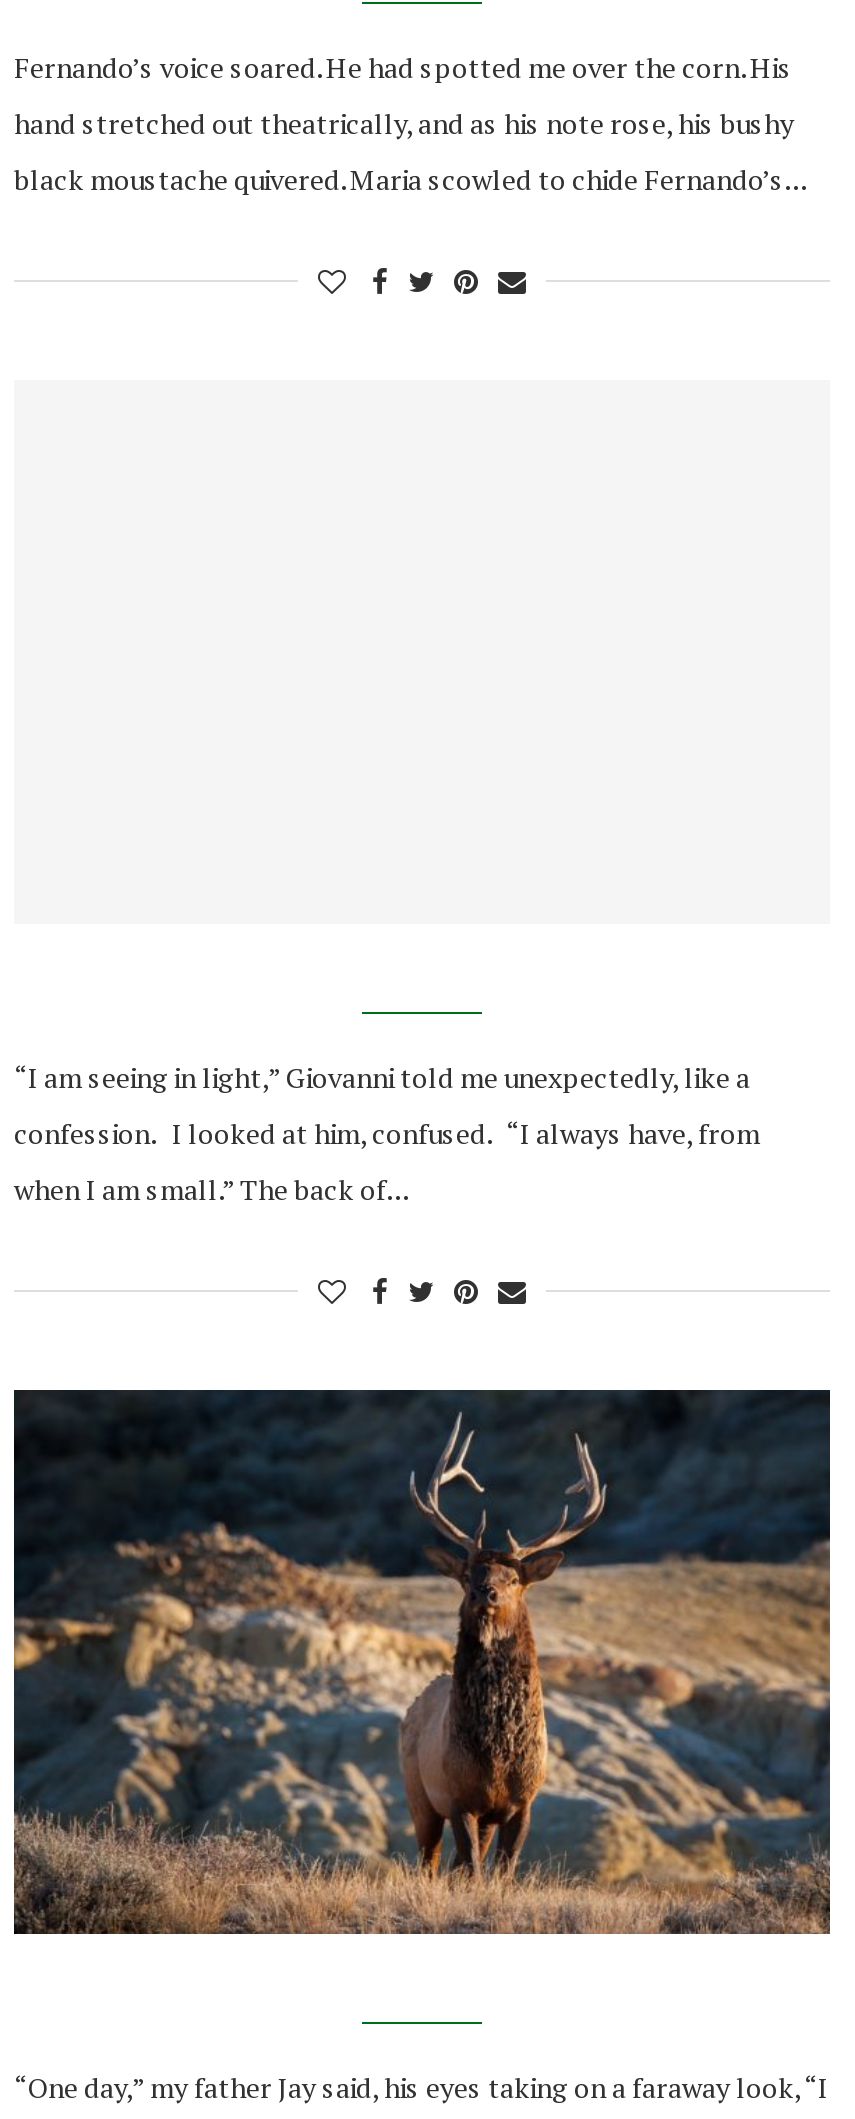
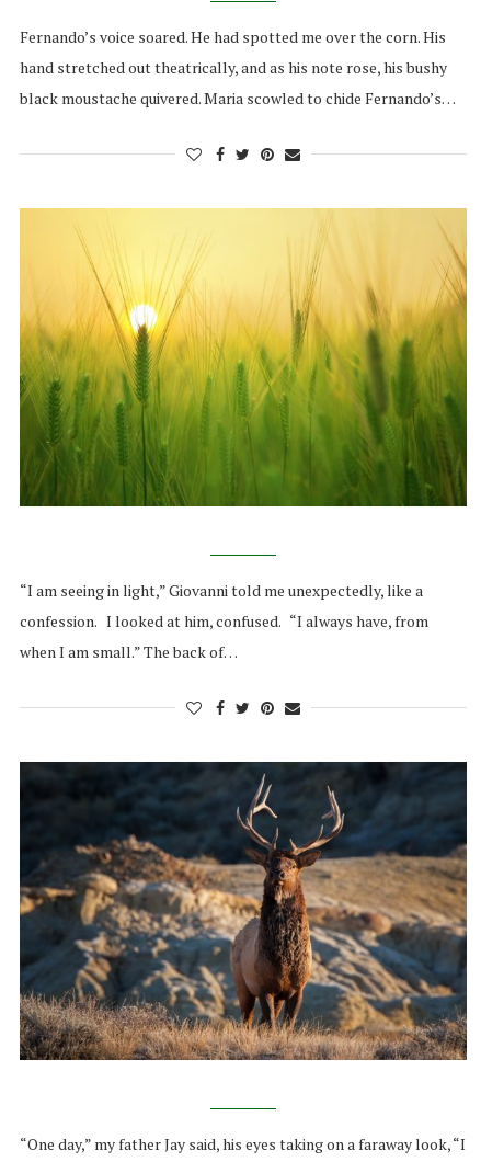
+ [image]
